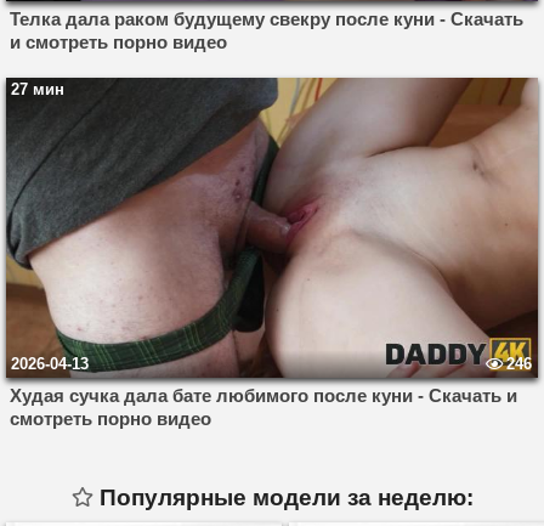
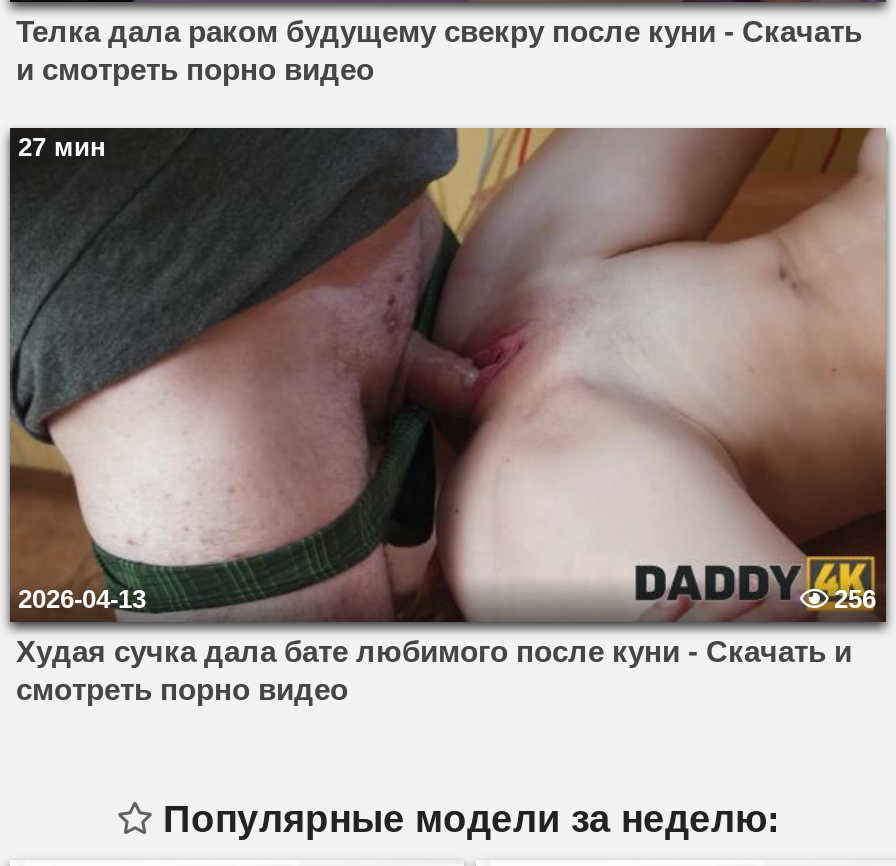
- 246
+ 256
